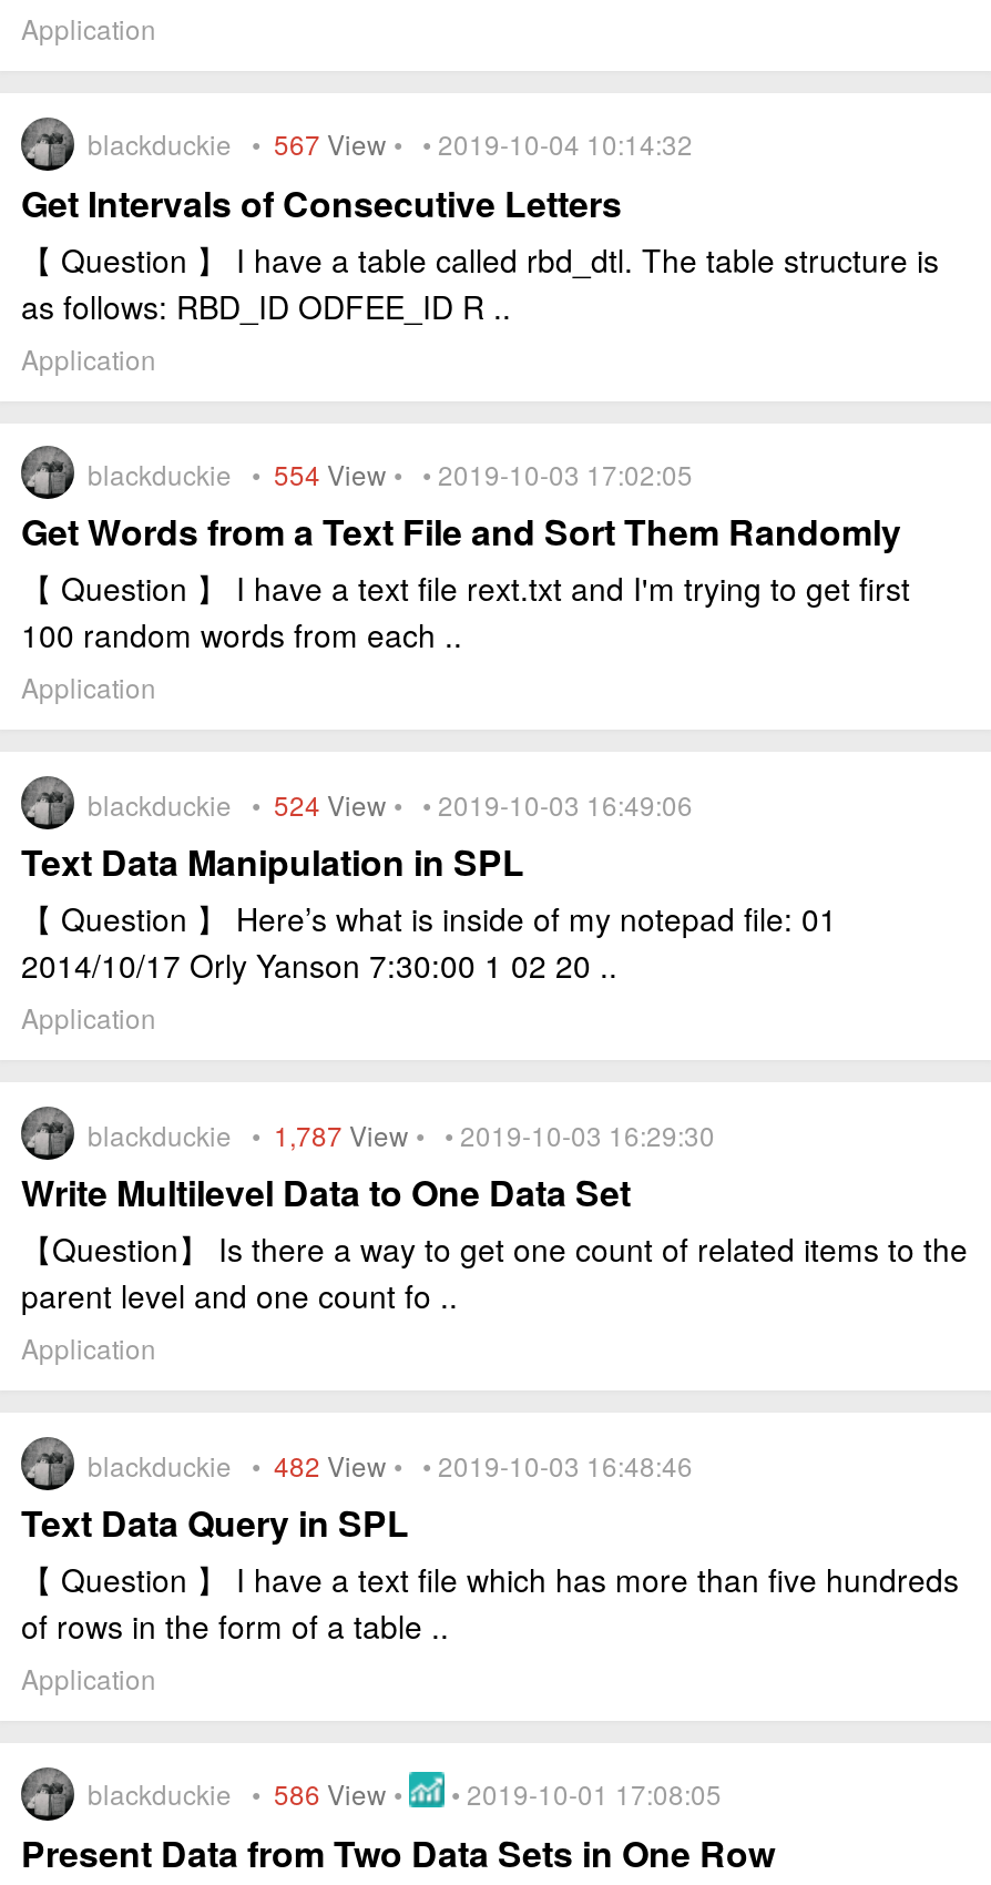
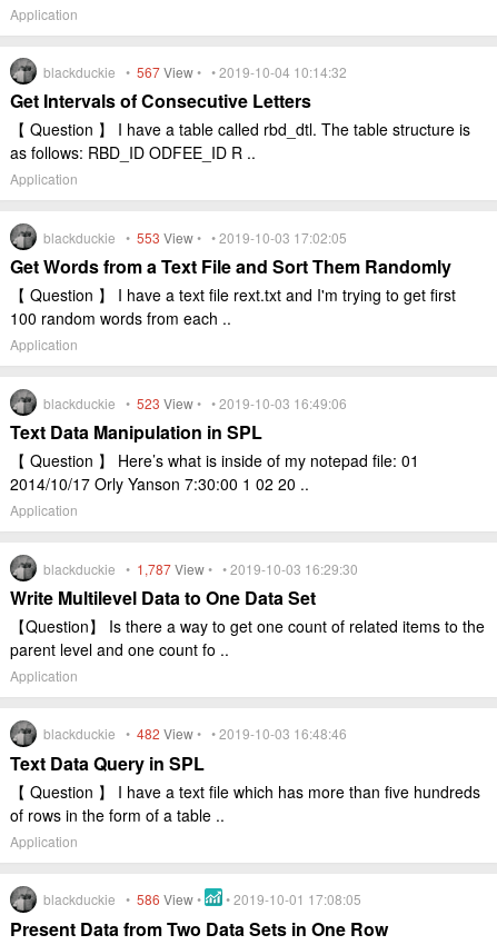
- blackduckie • 554 View • • 2019-10-03 17:02:05
+ blackduckie • 553 View • • 2019-10-03 17:02:05

- blackduckie • 524 View • • 2019-10-03 16:49:06
+ blackduckie • 523 View • • 2019-10-03 16:49:06
